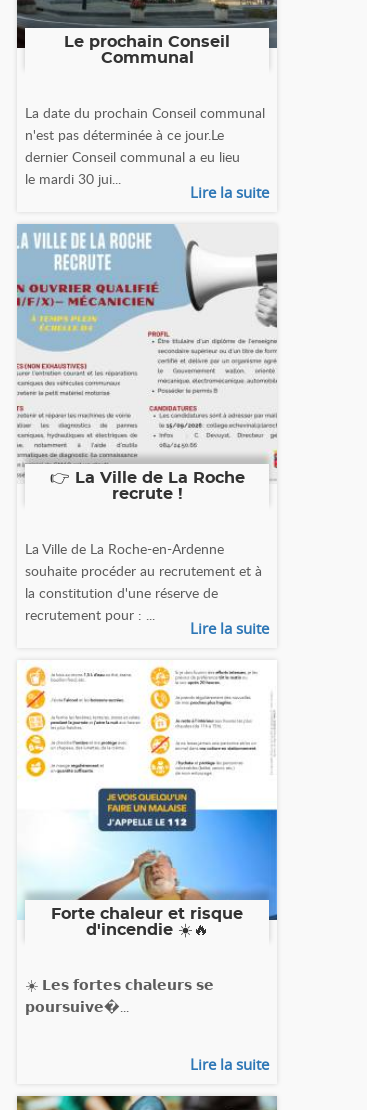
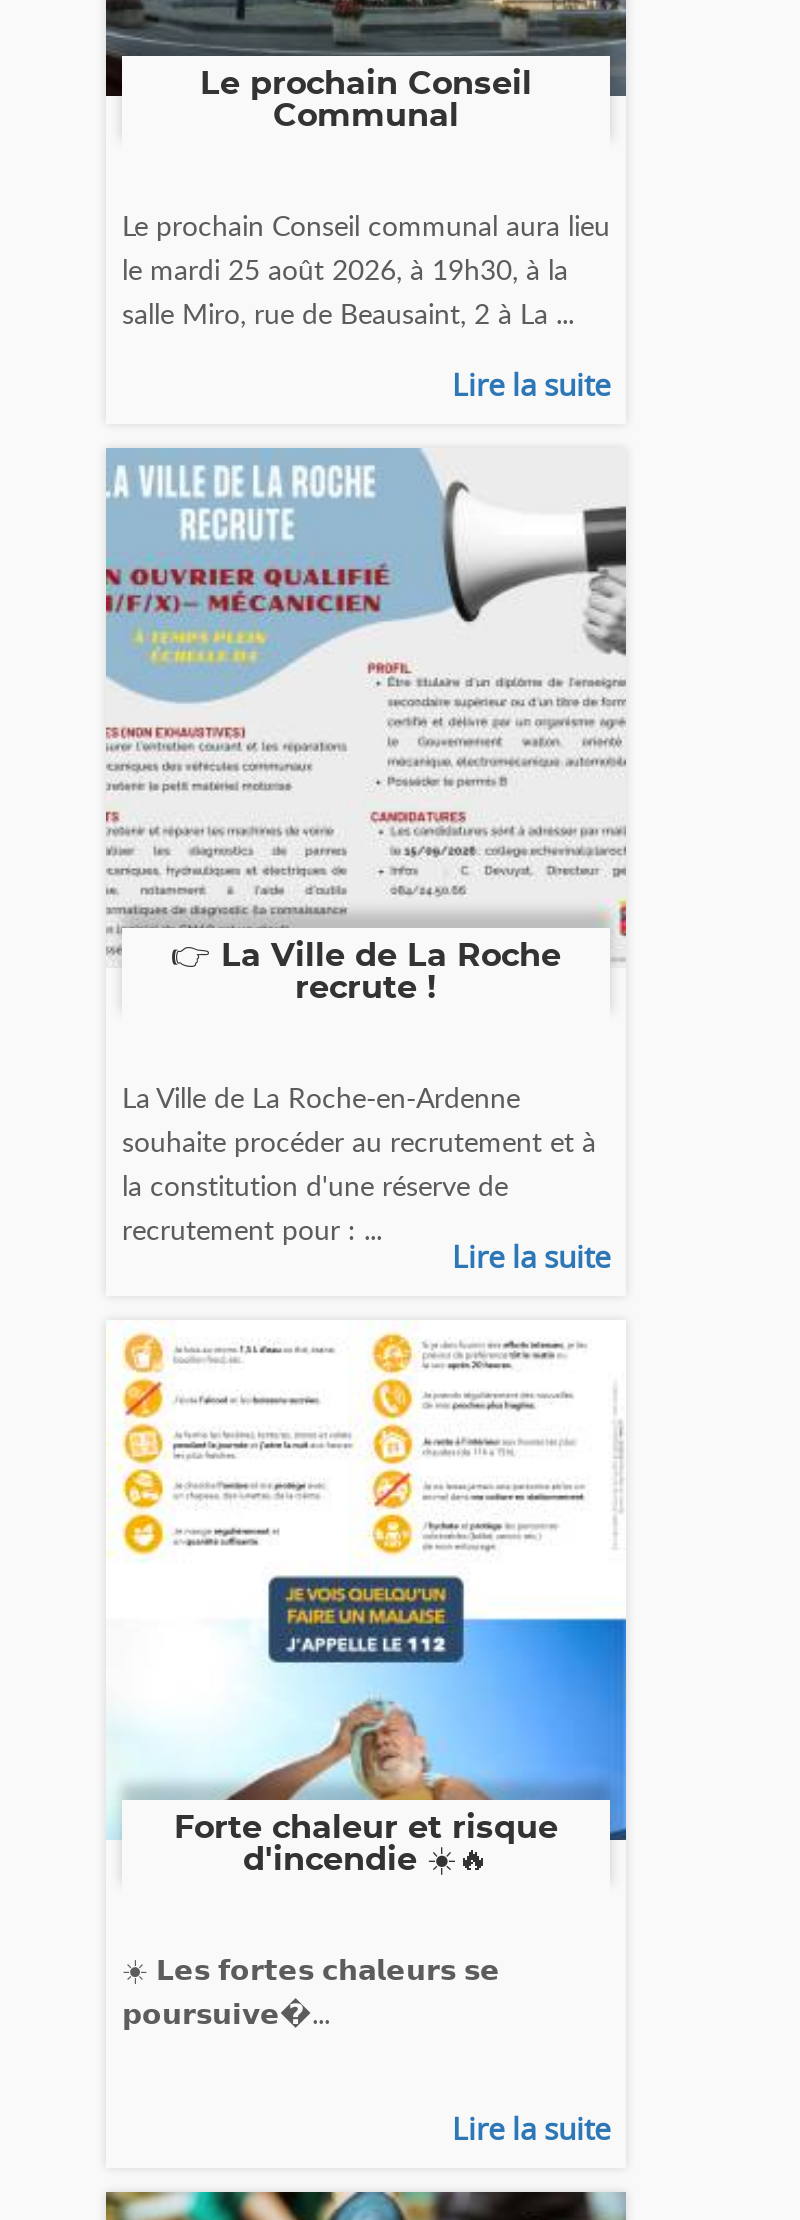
- La date du prochain Conseil communal
- n'est pas déterminée à ce jour.Le
- dernier Conseil communal a eu lieu
- le mardi 30 jui...
+ Le prochain Conseil communal aura lieu
+ le mardi 25 août 2026, à 19h30, à la
+ salle Miro, rue de Beausaint, 2 à La ...
